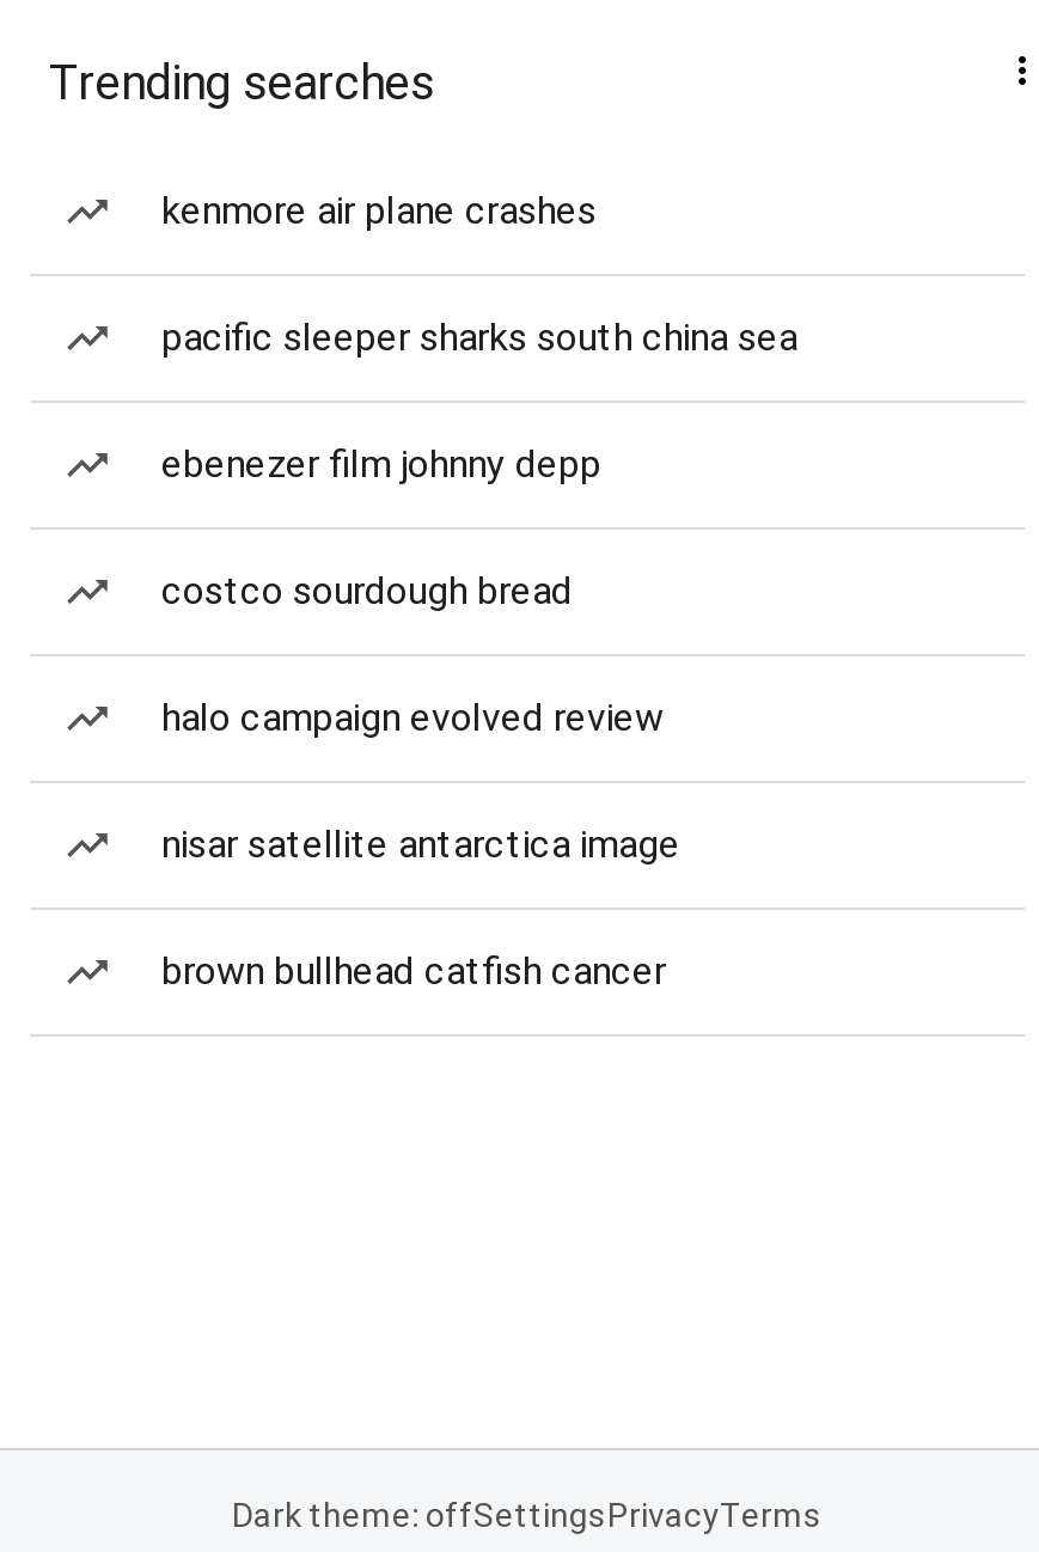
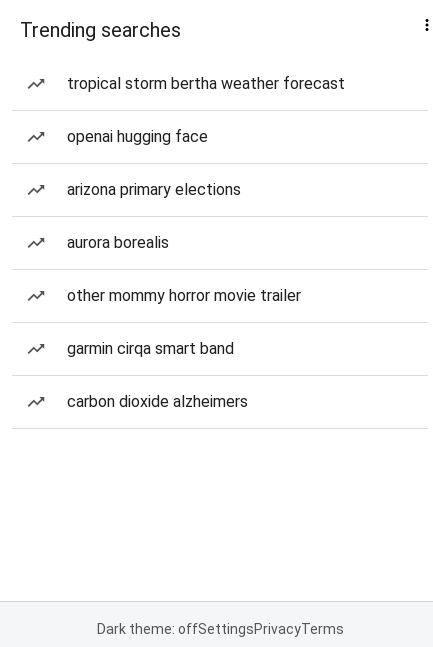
- kenmore air plane crashes
+ tropical storm bertha weather forecast

- pacific sleeper sharks south china sea
+ openai hugging face

- ebenezer film johnny depp
+ arizona primary elections

- costco sourdough bread
+ aurora borealis

- halo campaign evolved review
+ other mommy horror movie trailer

- nisar satellite antarctica image
+ garmin cirqa smart band

- brown bullhead catfish cancer
+ carbon dioxide alzheimers
